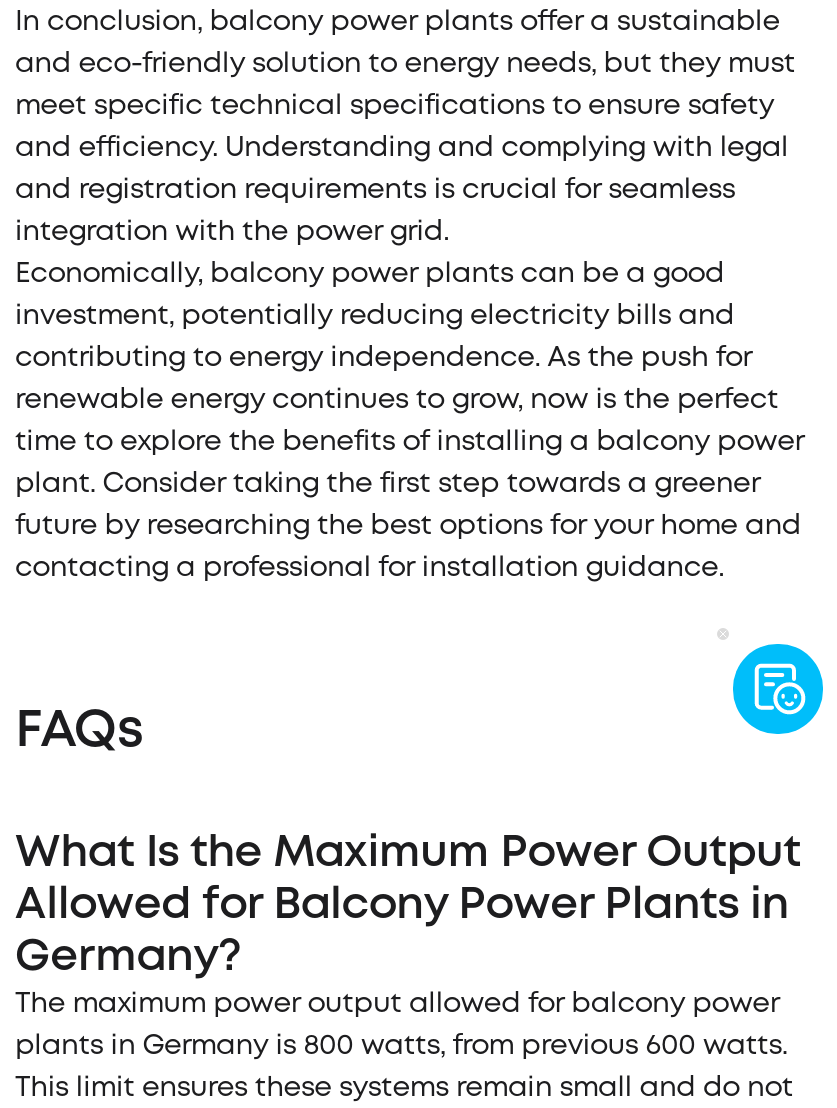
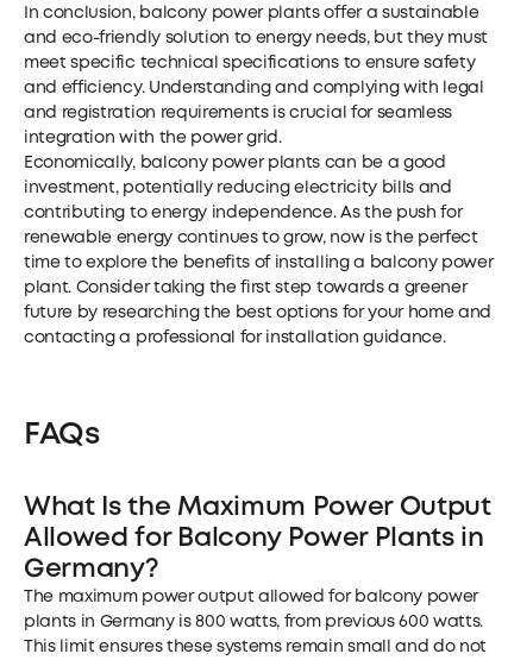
- [image]
